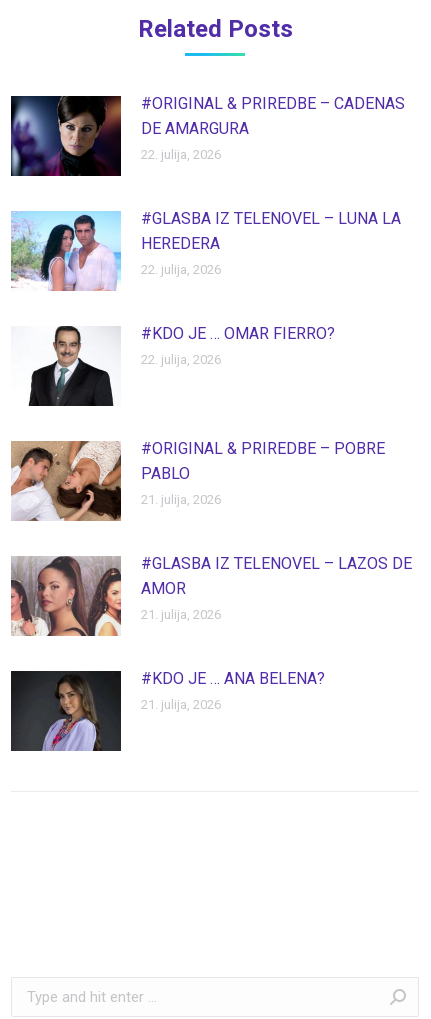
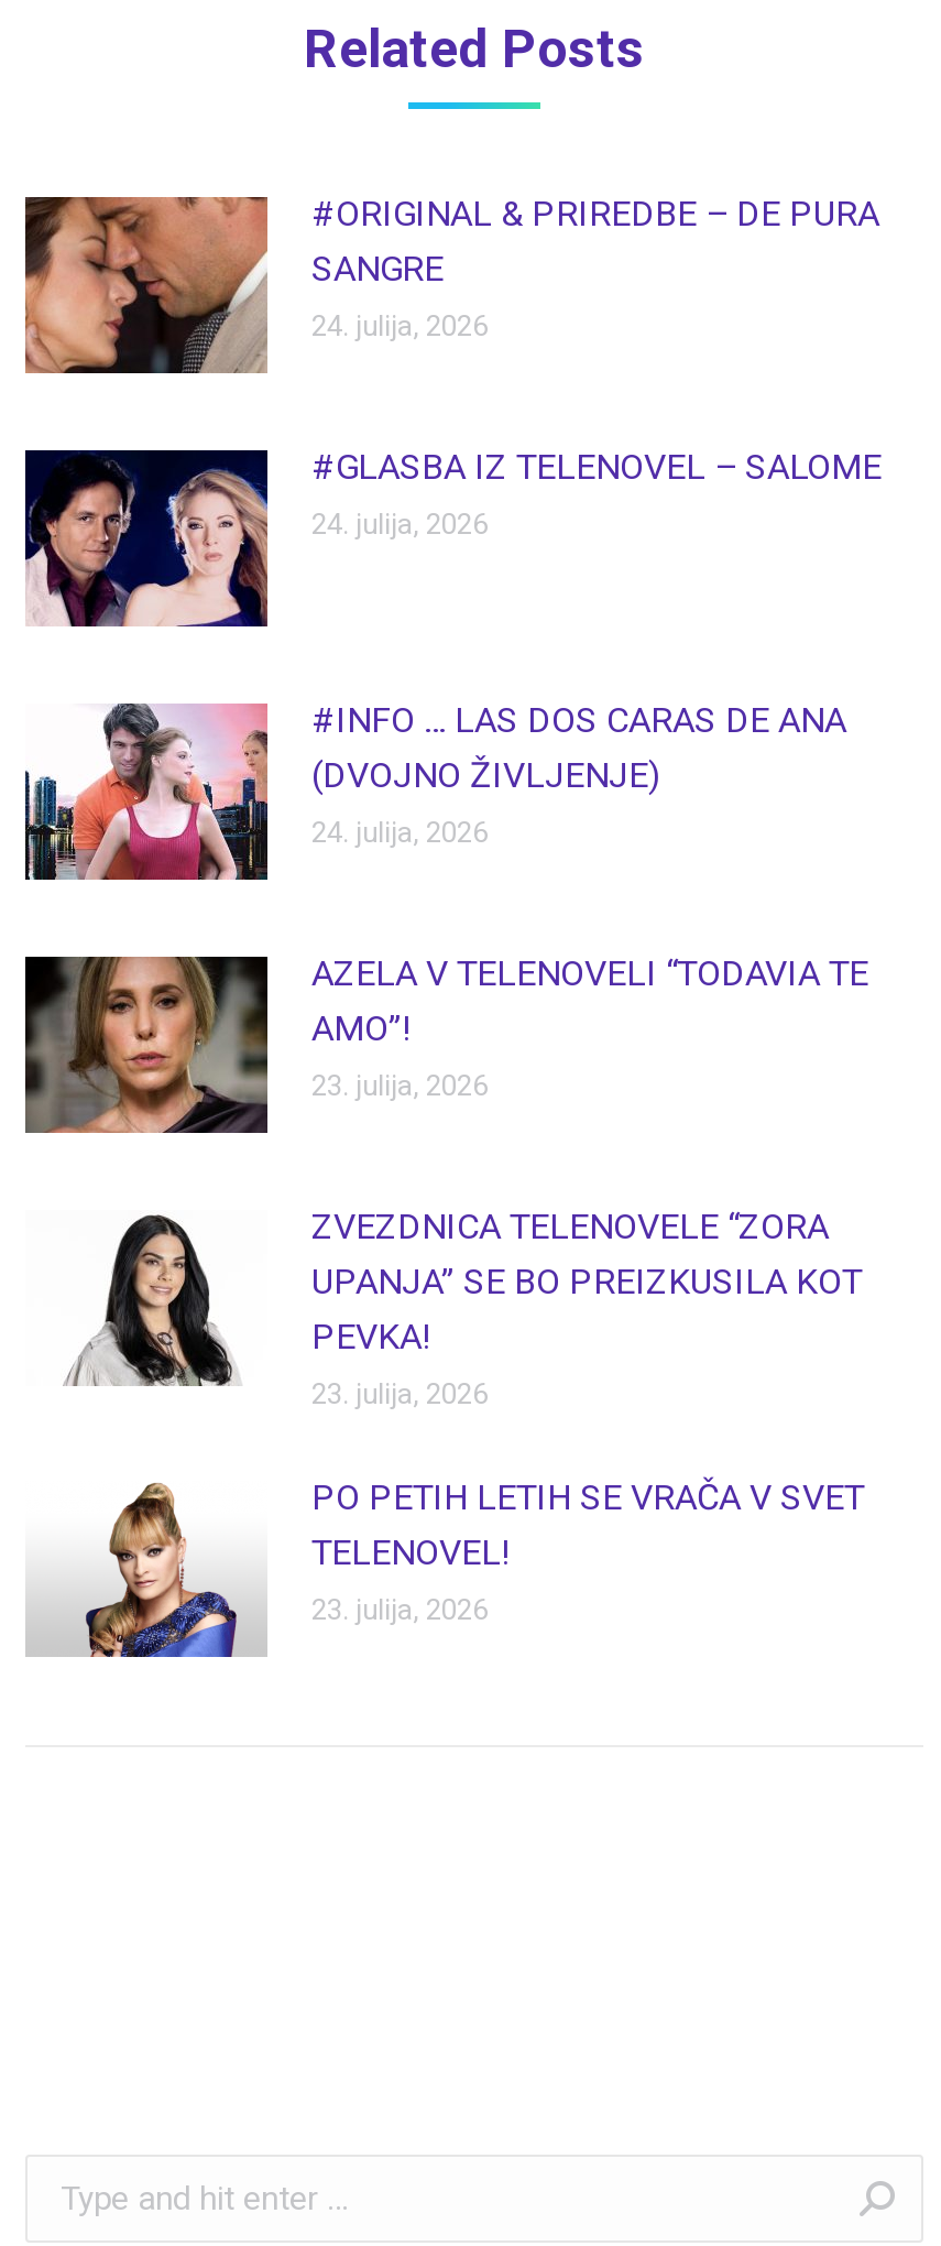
- [image]
- #ORIGINAL & PRIREDBE – CADENAS
- DE AMARGURA
+ [image]
+ #ORIGINAL & PRIREDBE – DE PURA
+ SANGRE

- 22. julija, 2026
+ 24. julija, 2026

- [image]
- #GLASBA IZ TELENOVEL – LUNA LA
- HEREDERA
+ [image]
+ #GLASBA IZ TELENOVEL – SALOME

- 22. julija, 2026
+ 24. julija, 2026

- [image]
- #KDO JE … OMAR FIERRO?
+ [image]
+ #INFO … LAS DOS CARAS DE ANA
+ (DVOJNO ŽIVLJENJE)

- 22. julija, 2026
+ 24. julija, 2026

- [image]
- #ORIGINAL & PRIREDBE – POBRE
- PABLO
+ [image]
+ AZELA V TELENOVELI “TODAVIA TE
+ AMO”!

- 21. julija, 2026
+ 23. julija, 2026

- [image]
- #GLASBA IZ TELENOVEL – LAZOS DE
- AMOR
+ [image]
+ ZVEZDNICA TELENOVELE “ZORA
+ UPANJA” SE BO PREIZKUSILA KOT
+ PEVKA!

- 21. julija, 2026
+ 23. julija, 2026

- [image]
- #KDO JE … ANA BELENA?
+ [image]
+ PO PETIH LETIH SE VRAČA V SVET
+ TELENOVEL!

- 21. julija, 2026
+ 23. julija, 2026
